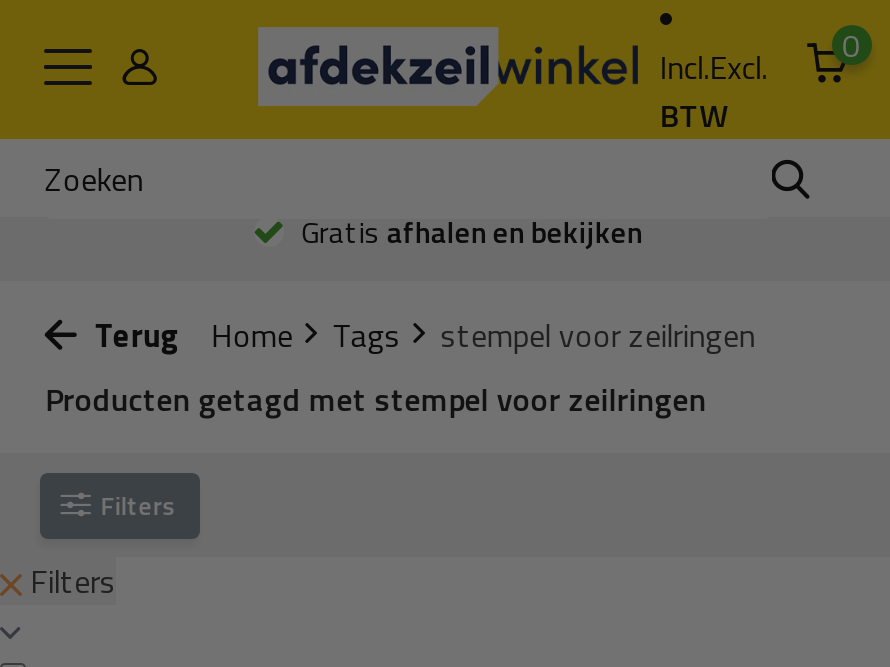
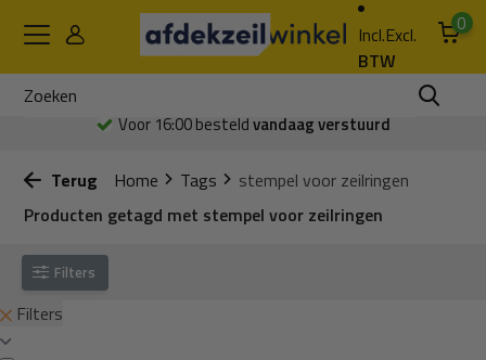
- Gratis afhalen en bekijken
+ Voor 16:00 besteld vandaag verstuurd
